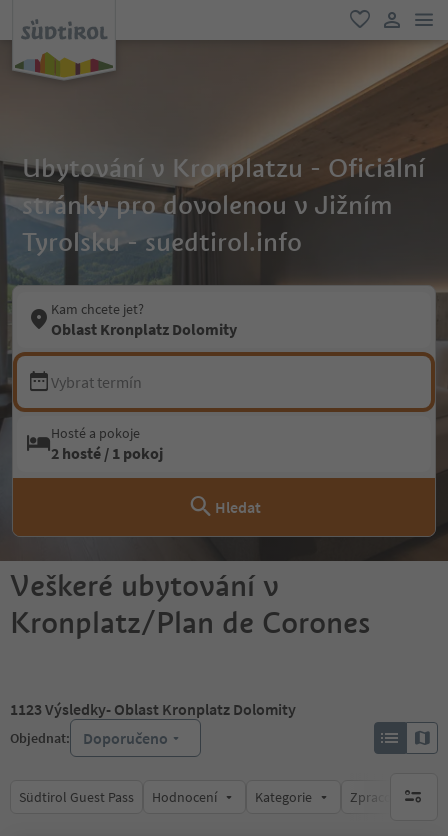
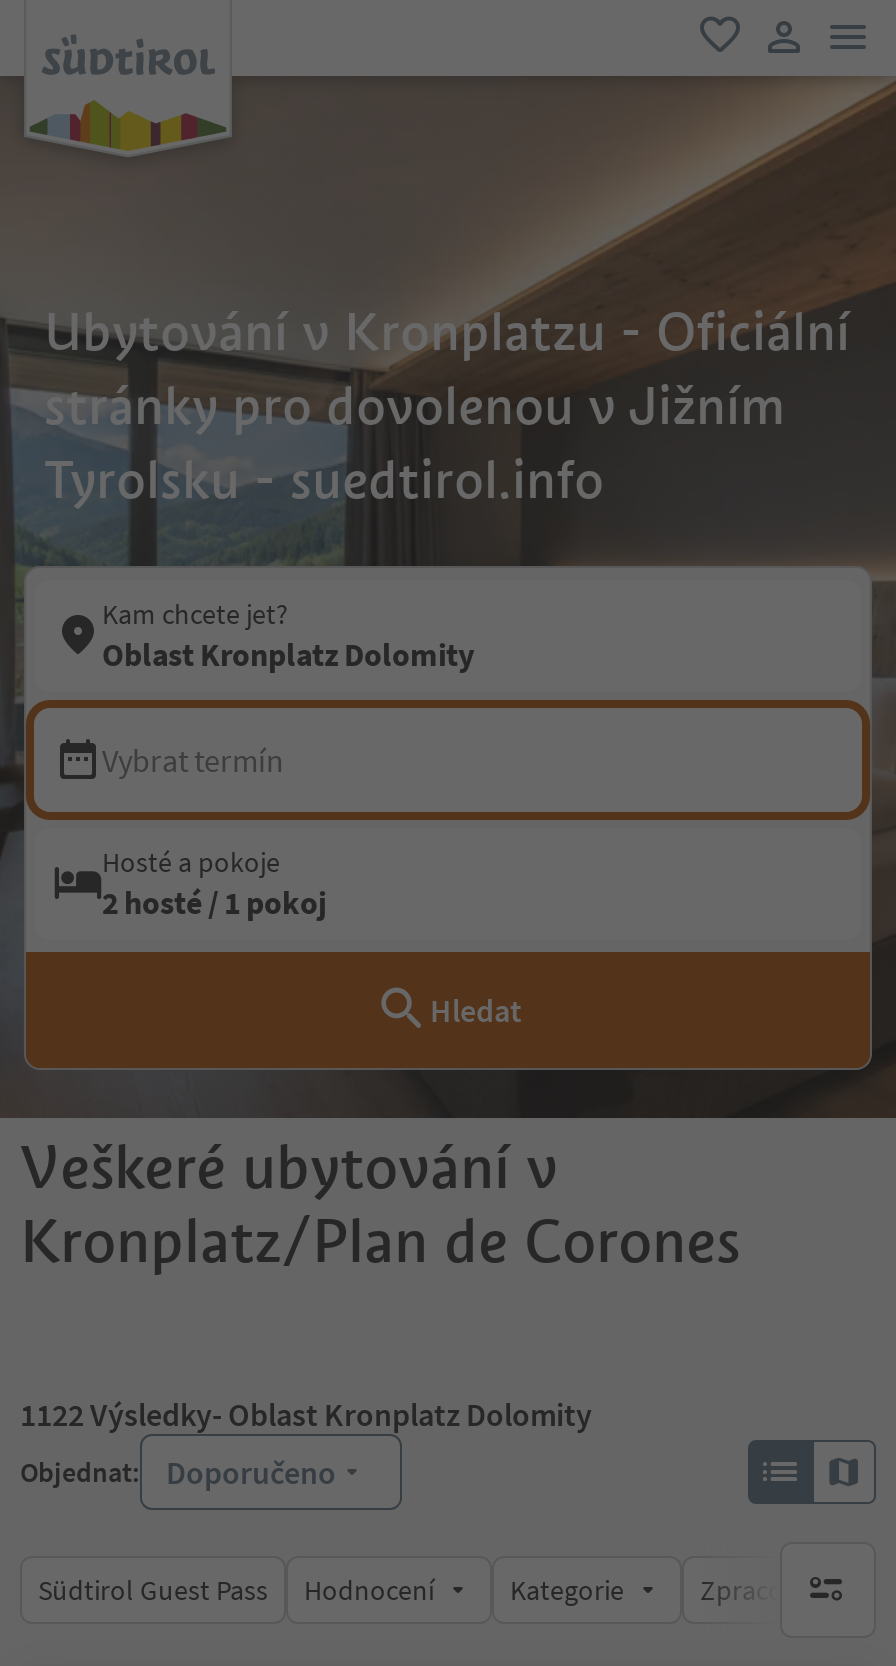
- 1123 Výsledky - Oblast Kronplatz Dolomity
+ 1122 Výsledky - Oblast Kronplatz Dolomity
